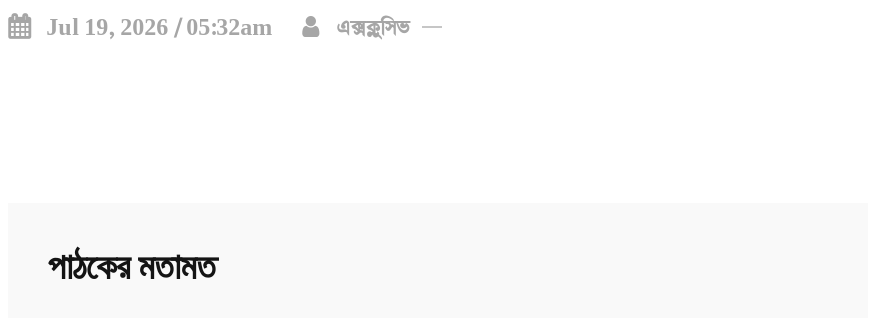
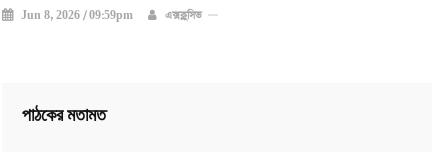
- Jul 19, 2026 / 05:32am
+ Jun 8, 2026 / 09:59pm
